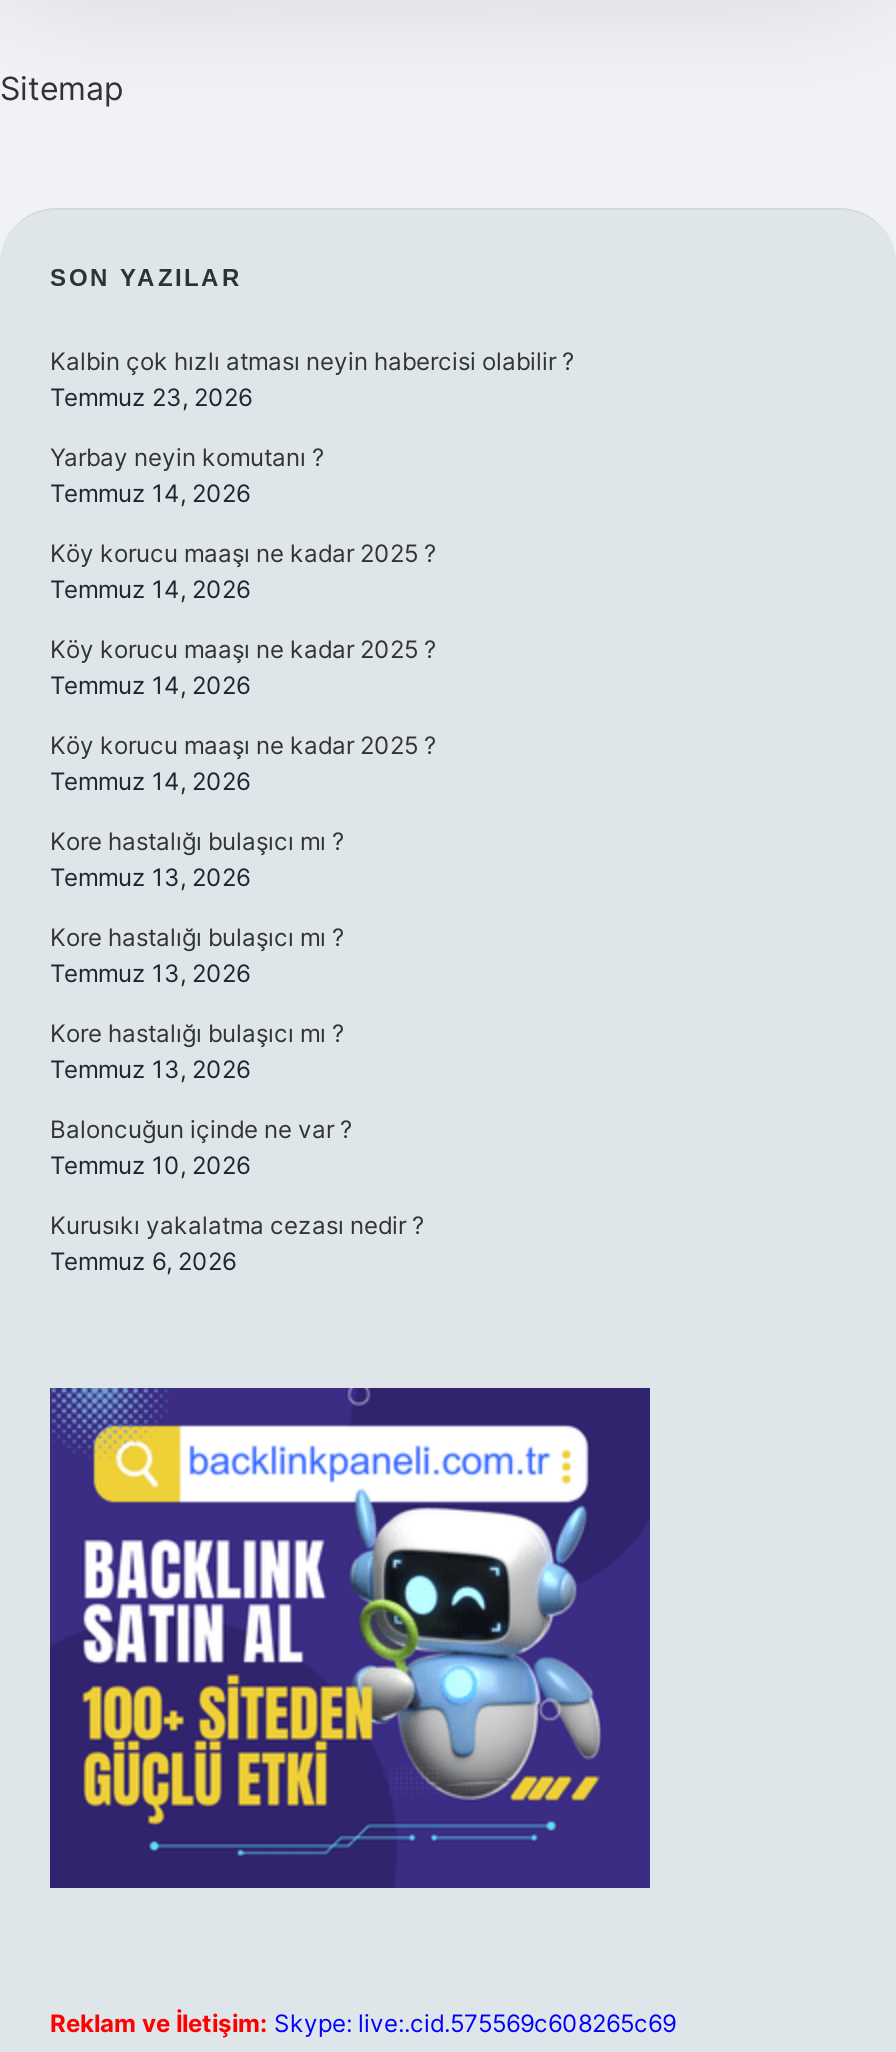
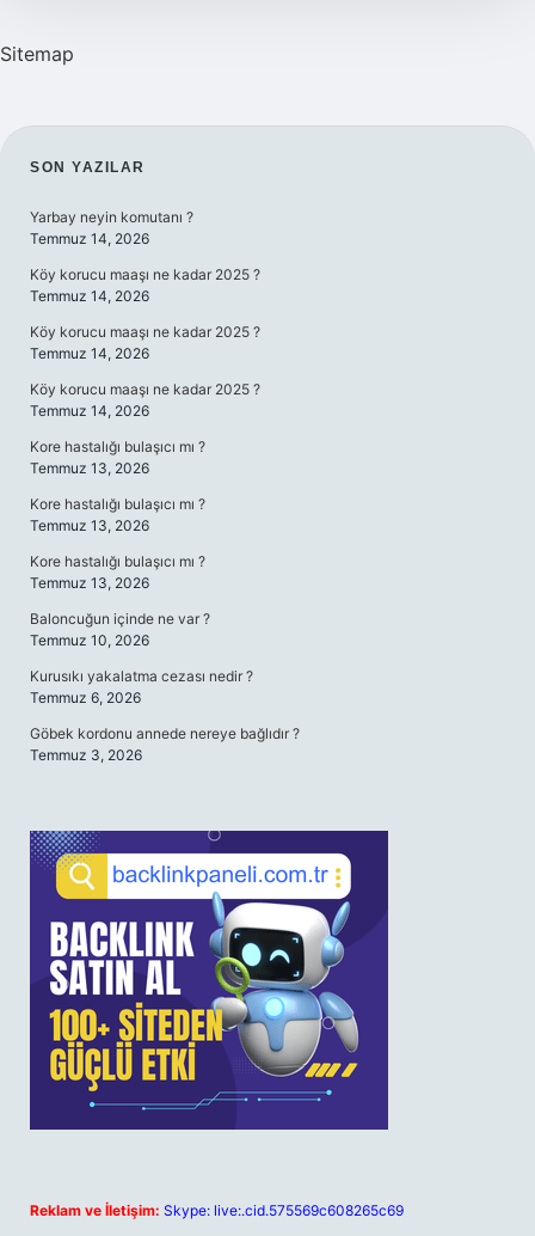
- Kalbin çok hızlı atması neyin habercisi olabilir ?
- Temmuz 23, 2026

moved up: Yarbay neyin komutanı ? | Temmuz 14, 2026 | Köy korucu maaşı ne kadar 2025 ? | ... | Kurusıkı yakalatma cezası nedir ? | Temmuz 6, 2026

+ Göbek kordonu annede nereye bağlıdır ?
+ Temmuz 3, 2026
